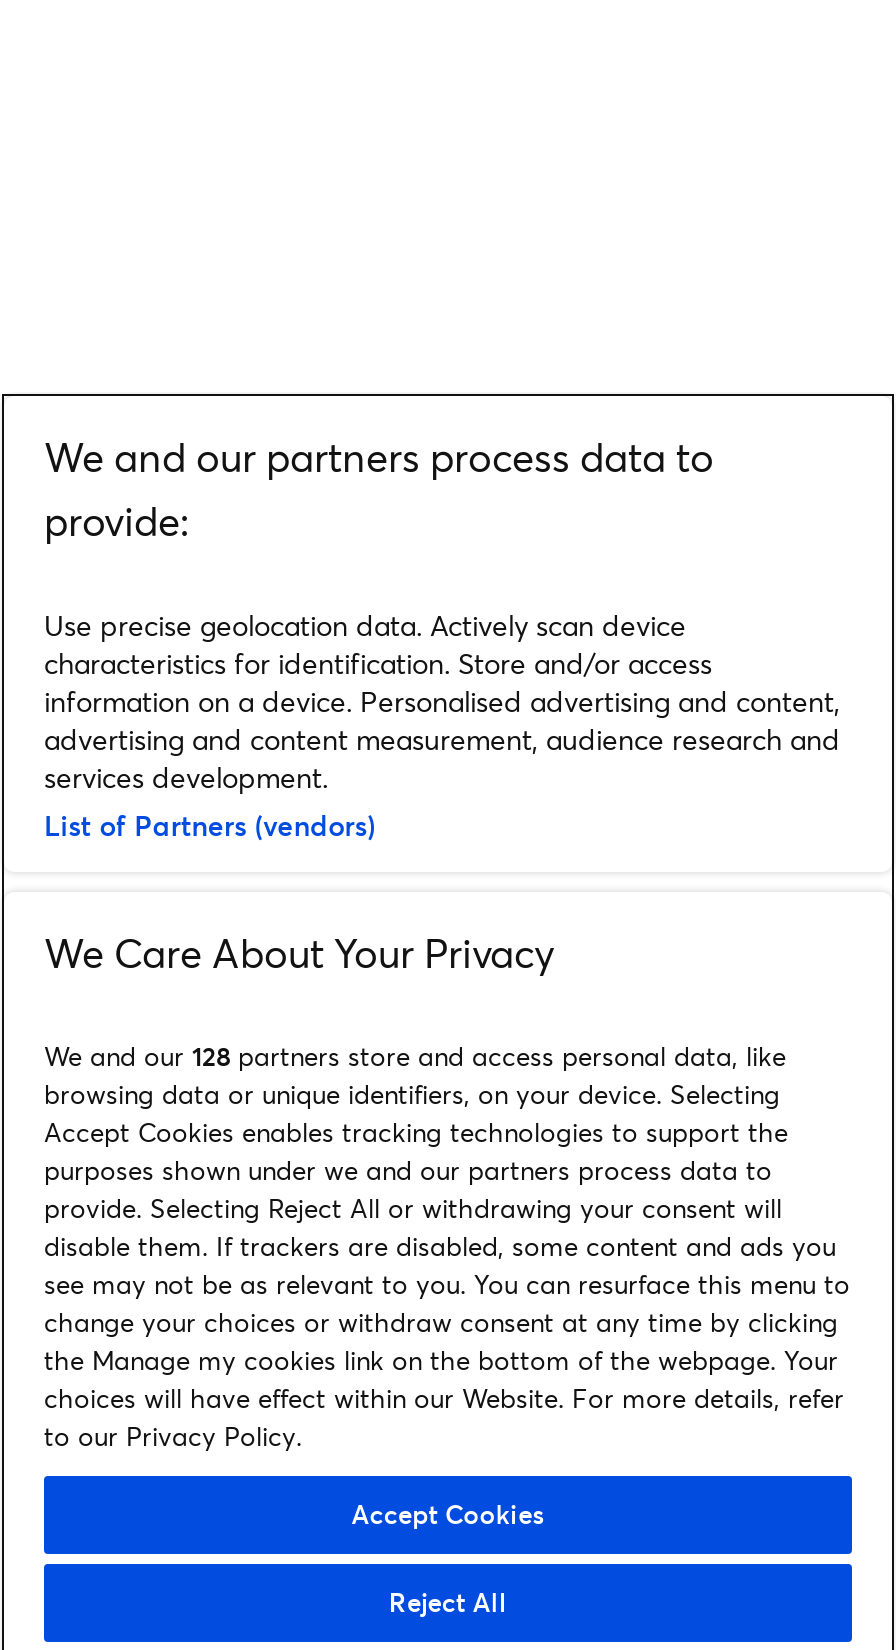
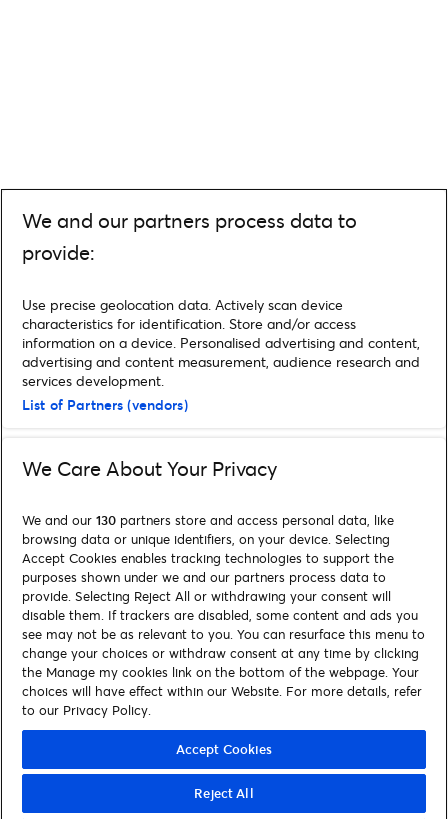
- We and our 128 partners store and access personal data, like
+ We and our 130 partners store and access personal data, like
